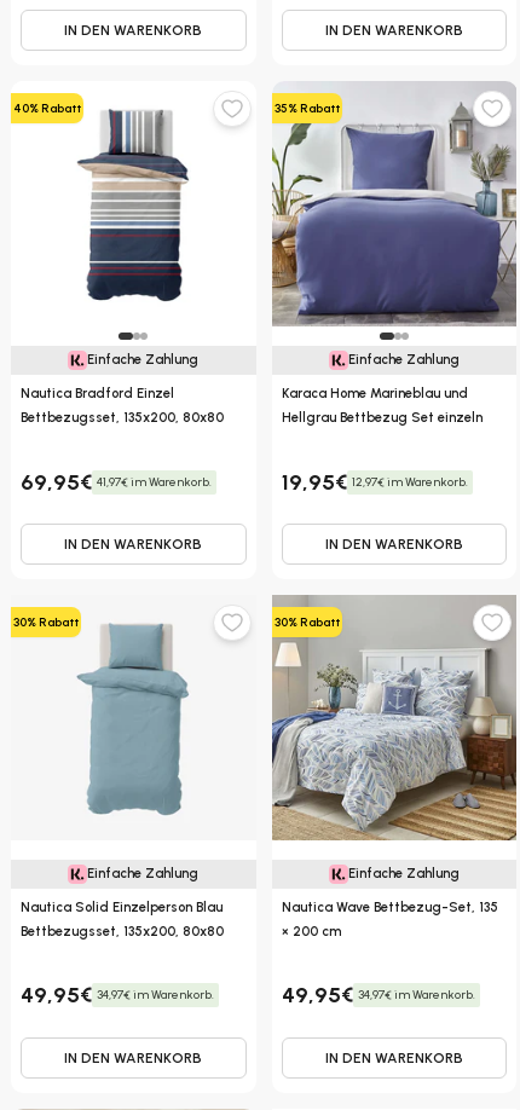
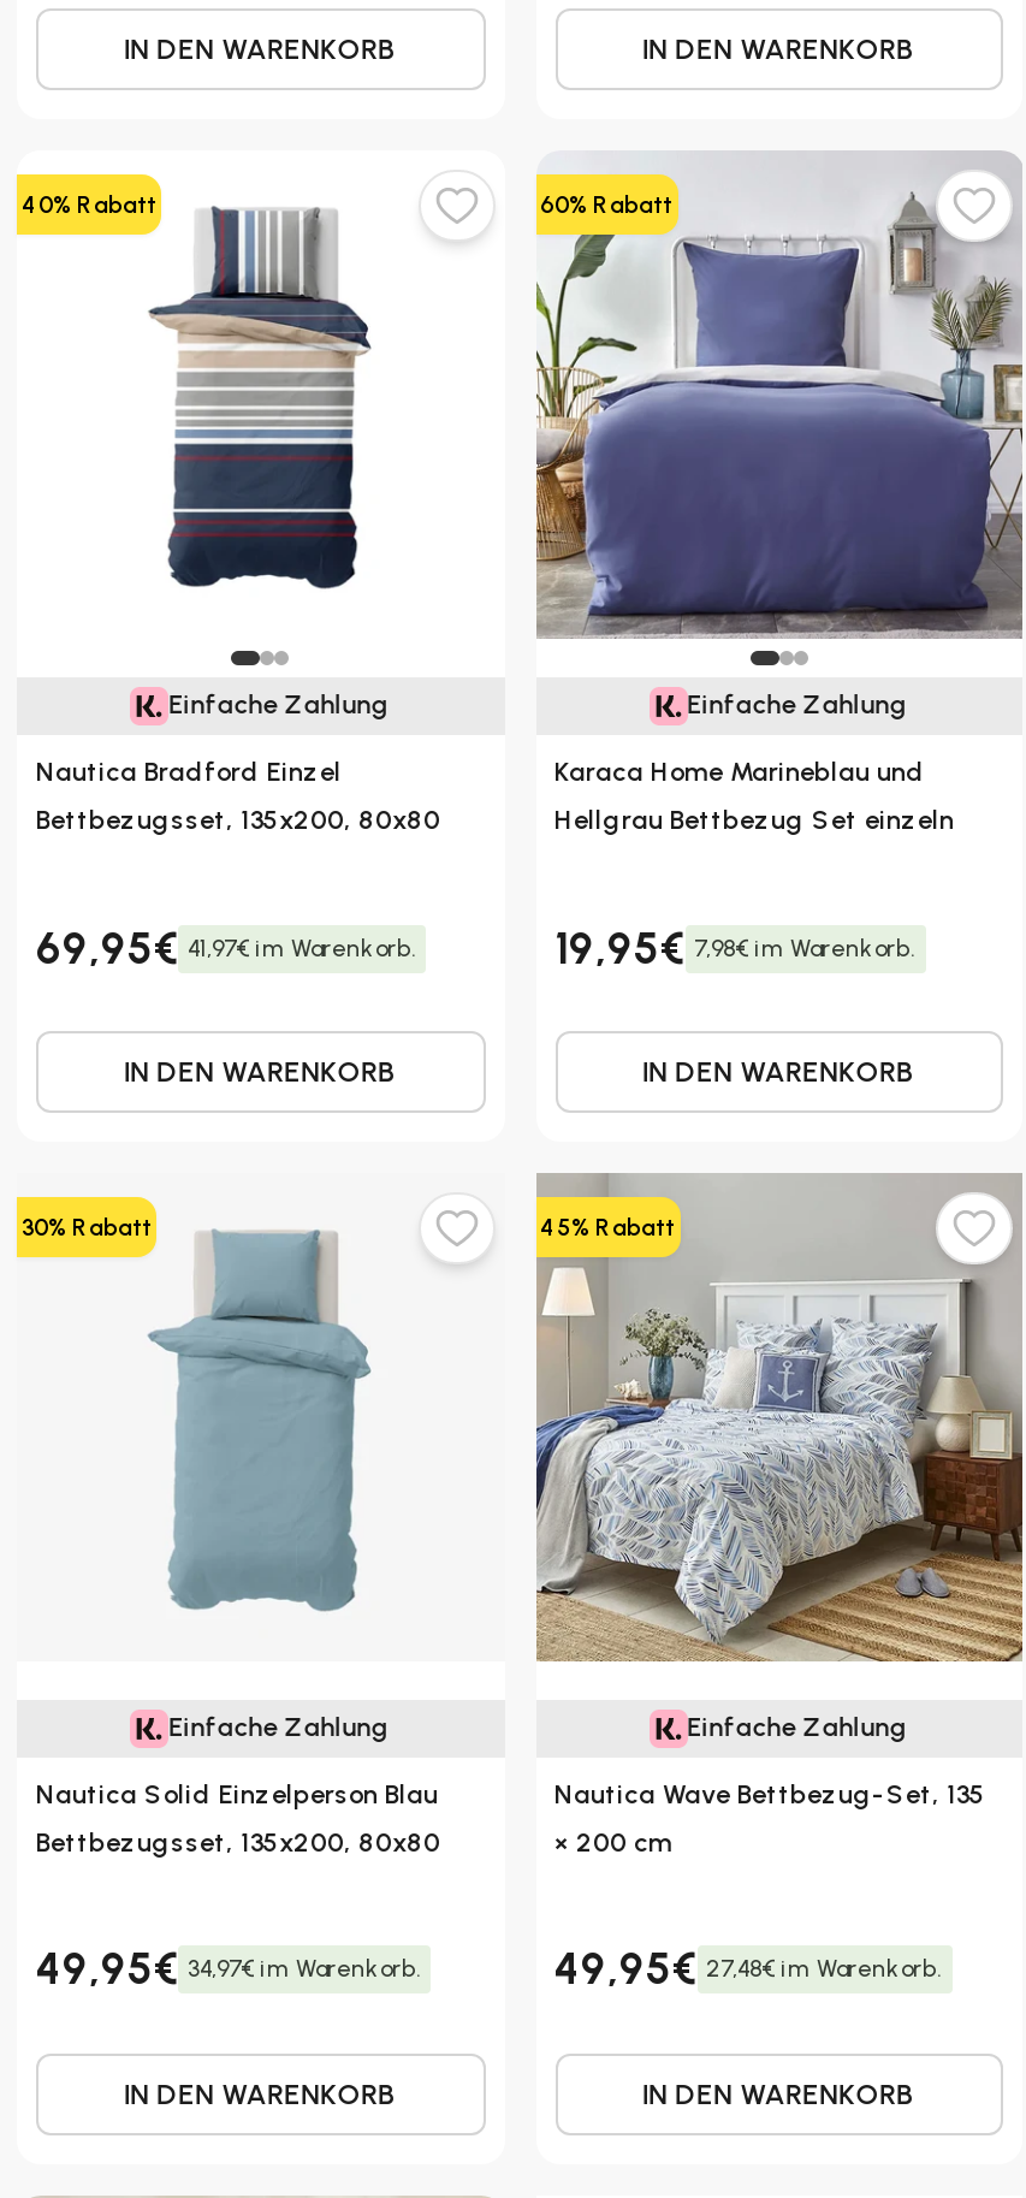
- 35% Rabatt
+ 60% Rabatt

- 19,95€ 12,97€ im Warenkorb.
+ 19,95€ 7,98€ im Warenkorb.

- 30% Rabatt
+ 45% Rabatt

- 49,95€ 34,97€ im Warenkorb.
+ 49,95€ 27,48€ im Warenkorb.
